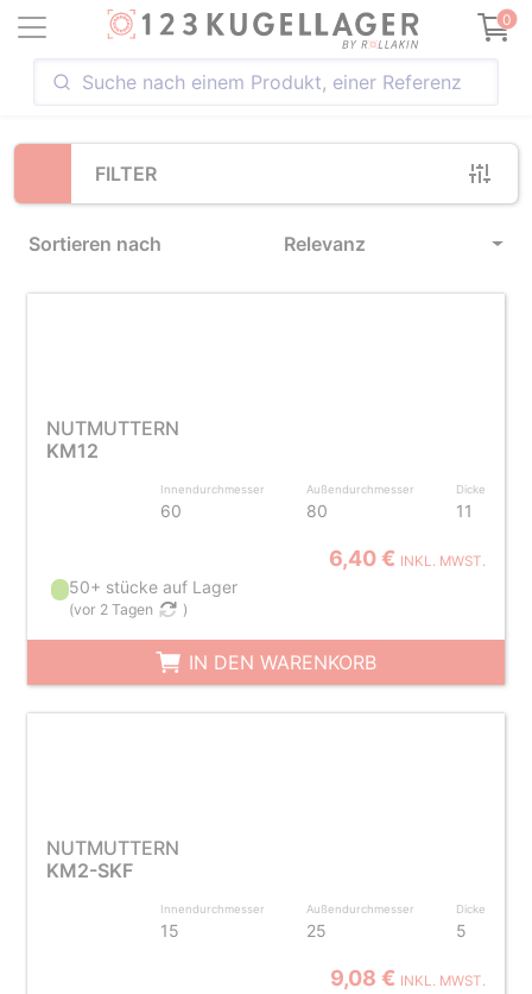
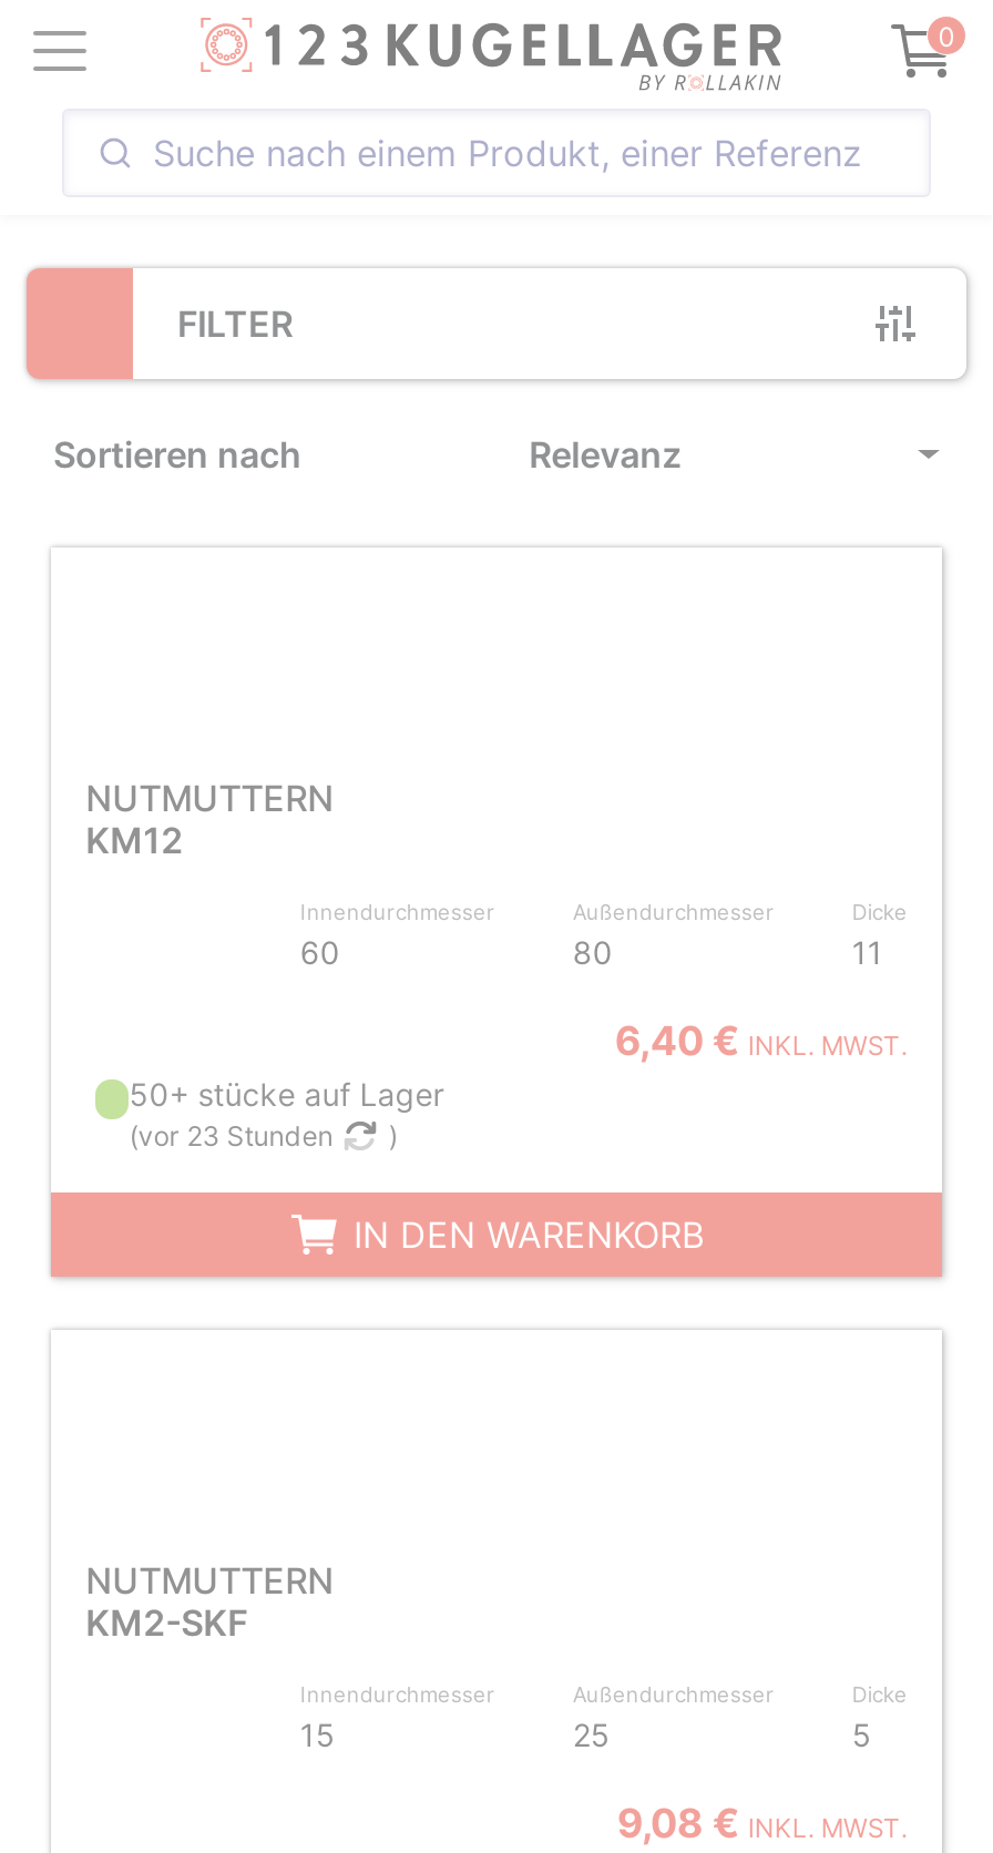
- (vor 2 Tagen
+ (vor 23 Stunden
